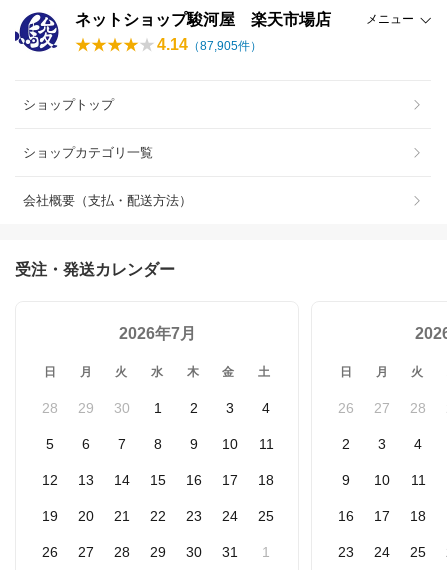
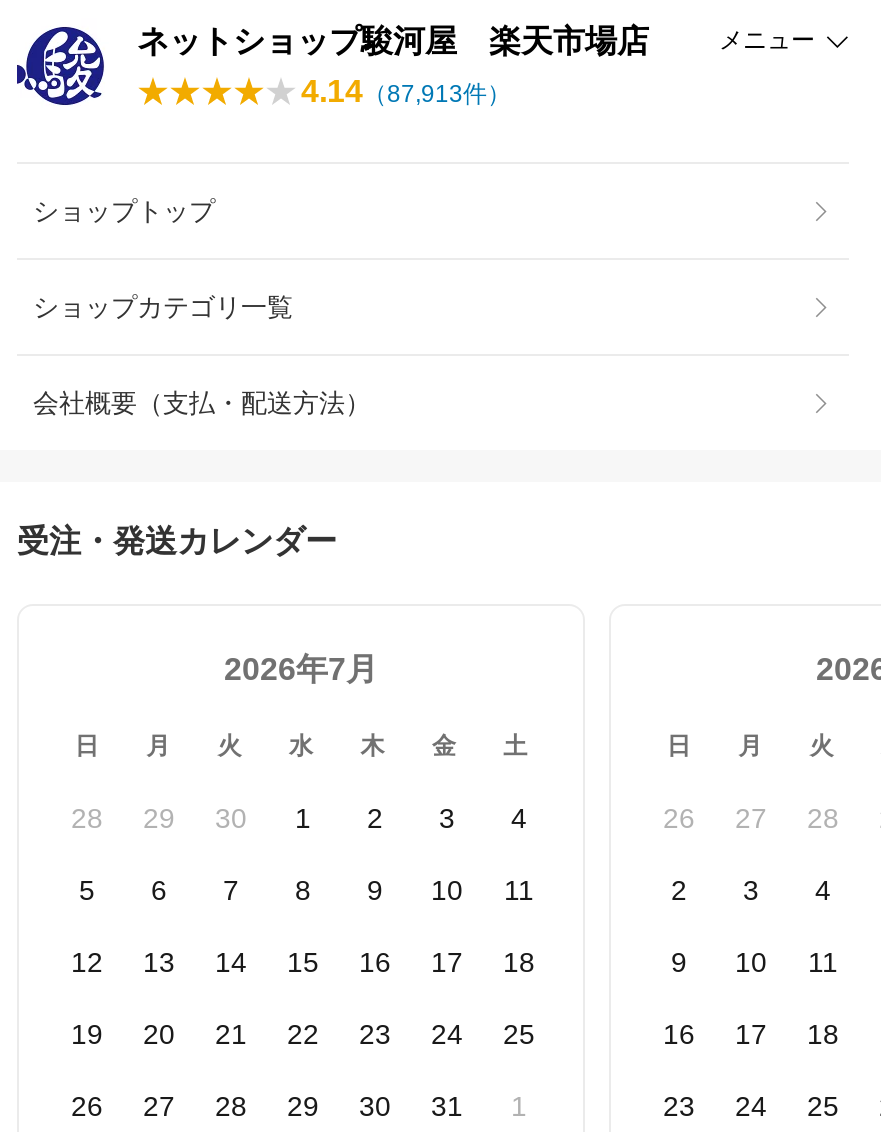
- 4.14（87,905件）
+ 4.14（87,913件）
